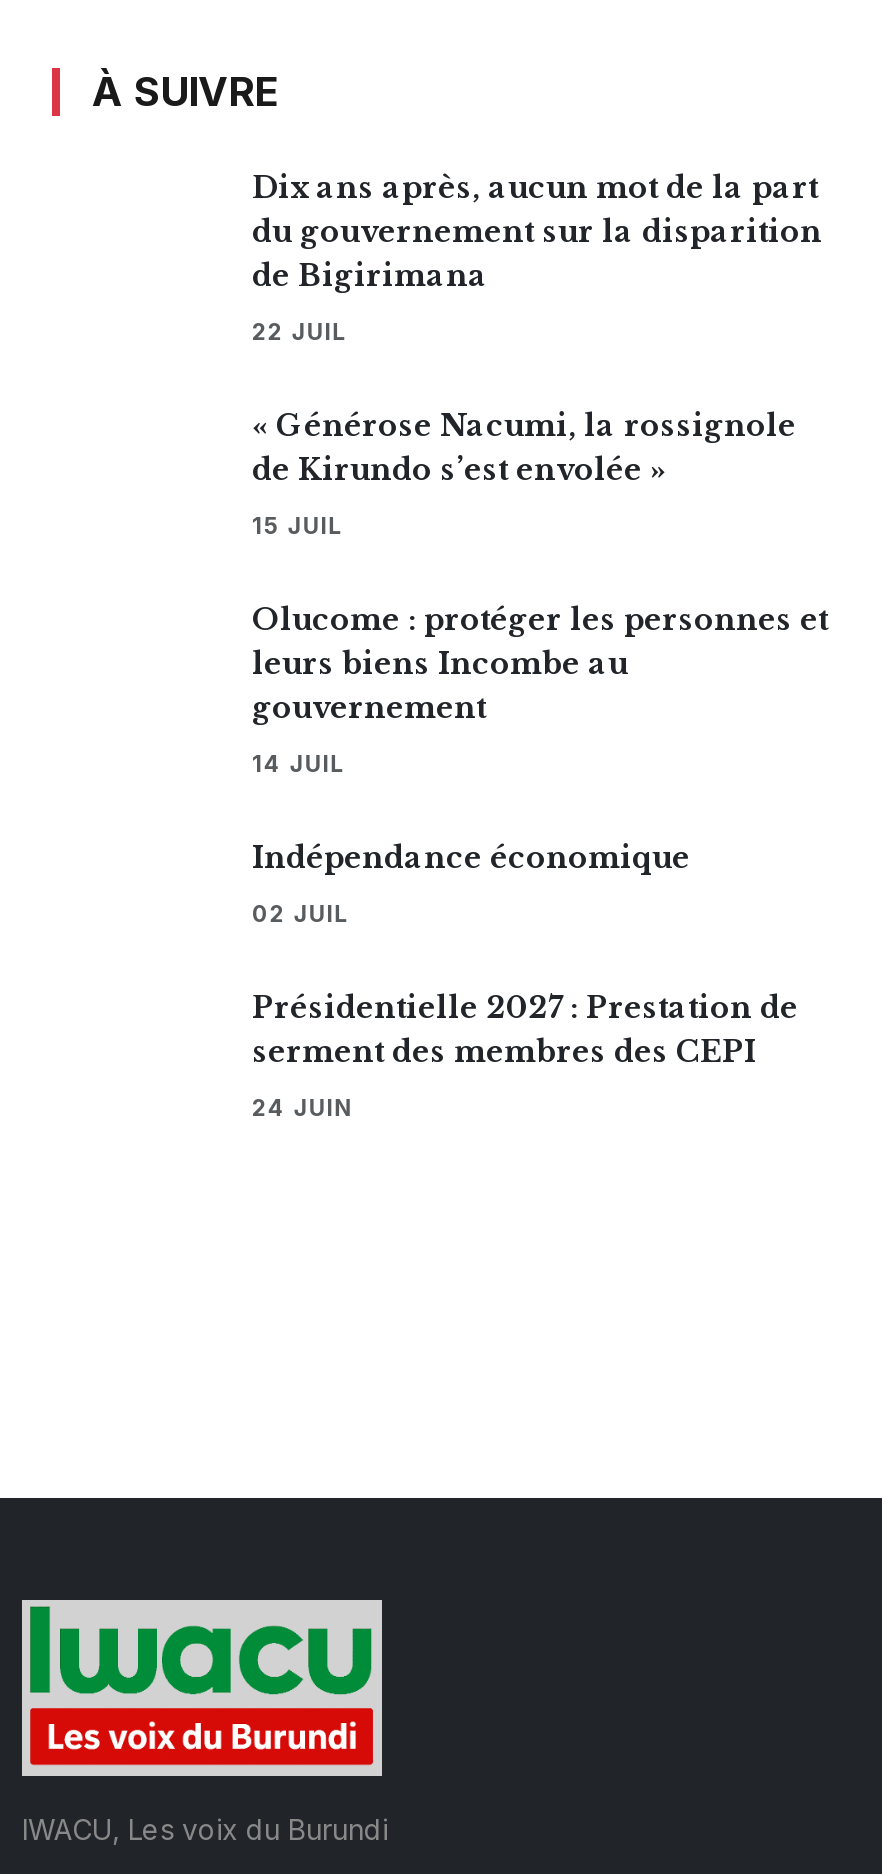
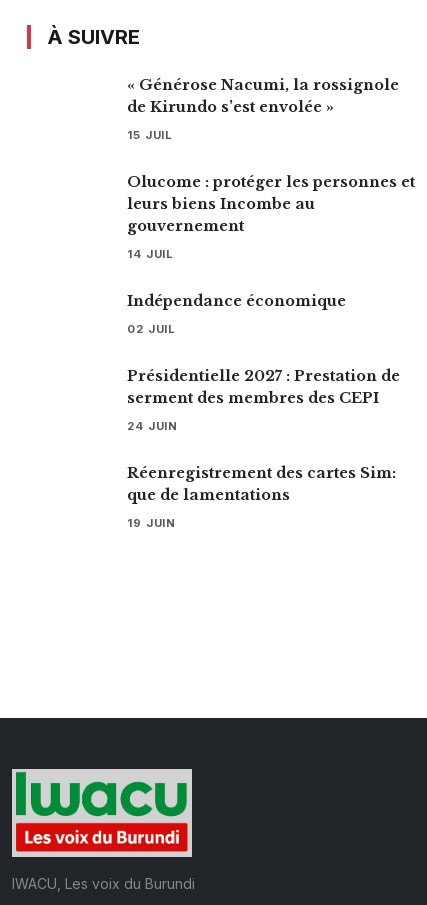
- Dix ans après, aucun mot de la part
- du gouvernement sur la disparition
- de Bigirimana
- 22 JUIL

moved up: « Générose Nacumi, la rossignole | de Kirundo s’est envolée » | 15 JUIL | ... | serment des membres des CEPI | 24 JUIN

+ Réenregistrement des cartes Sim:
+ que de lamentations
+ 19 JUIN
